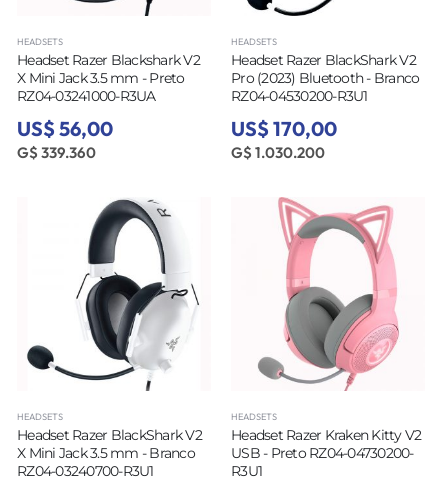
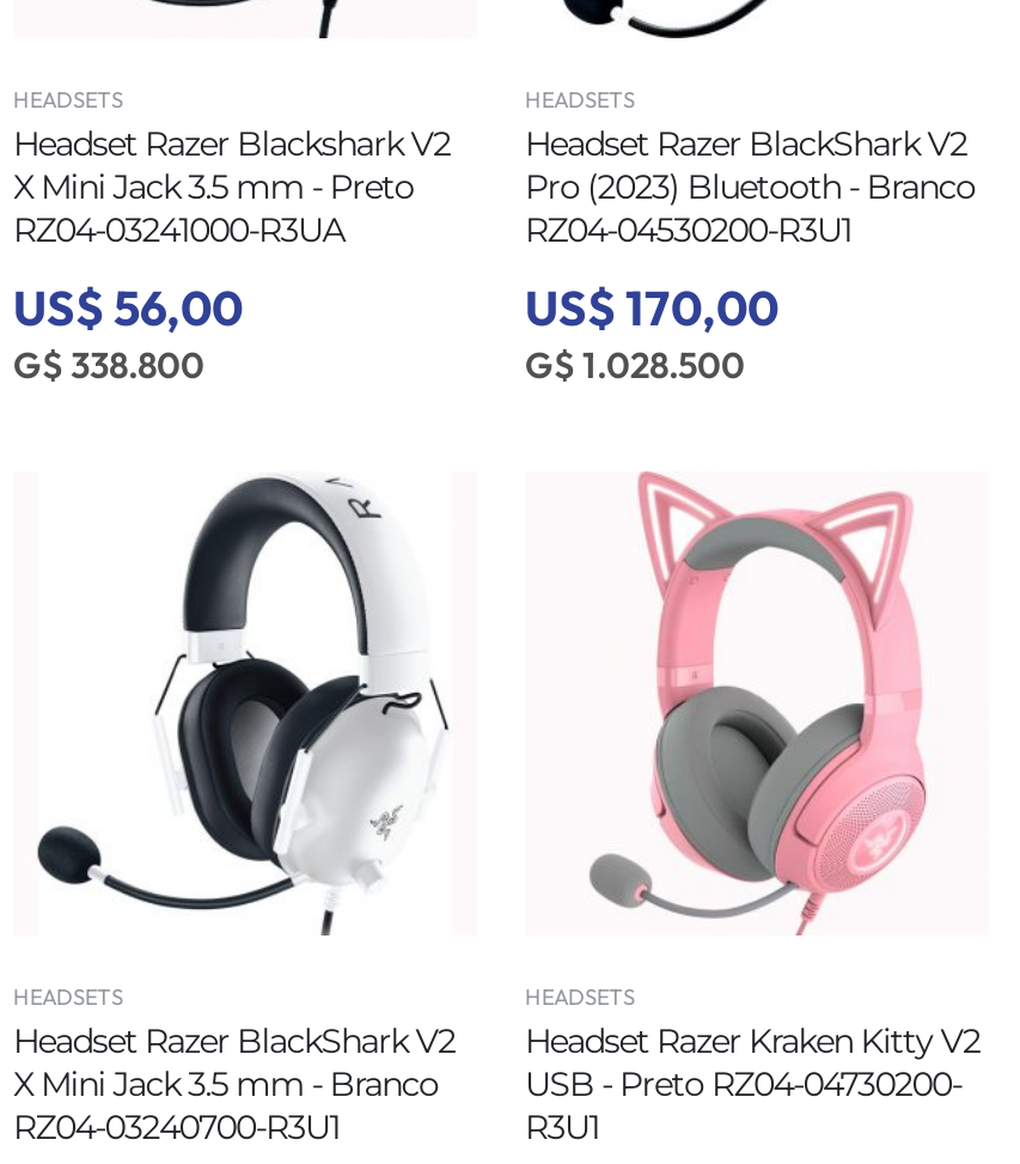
- G$ 339.360
+ G$ 338.800

- G$ 1.030.200
+ G$ 1.028.500
